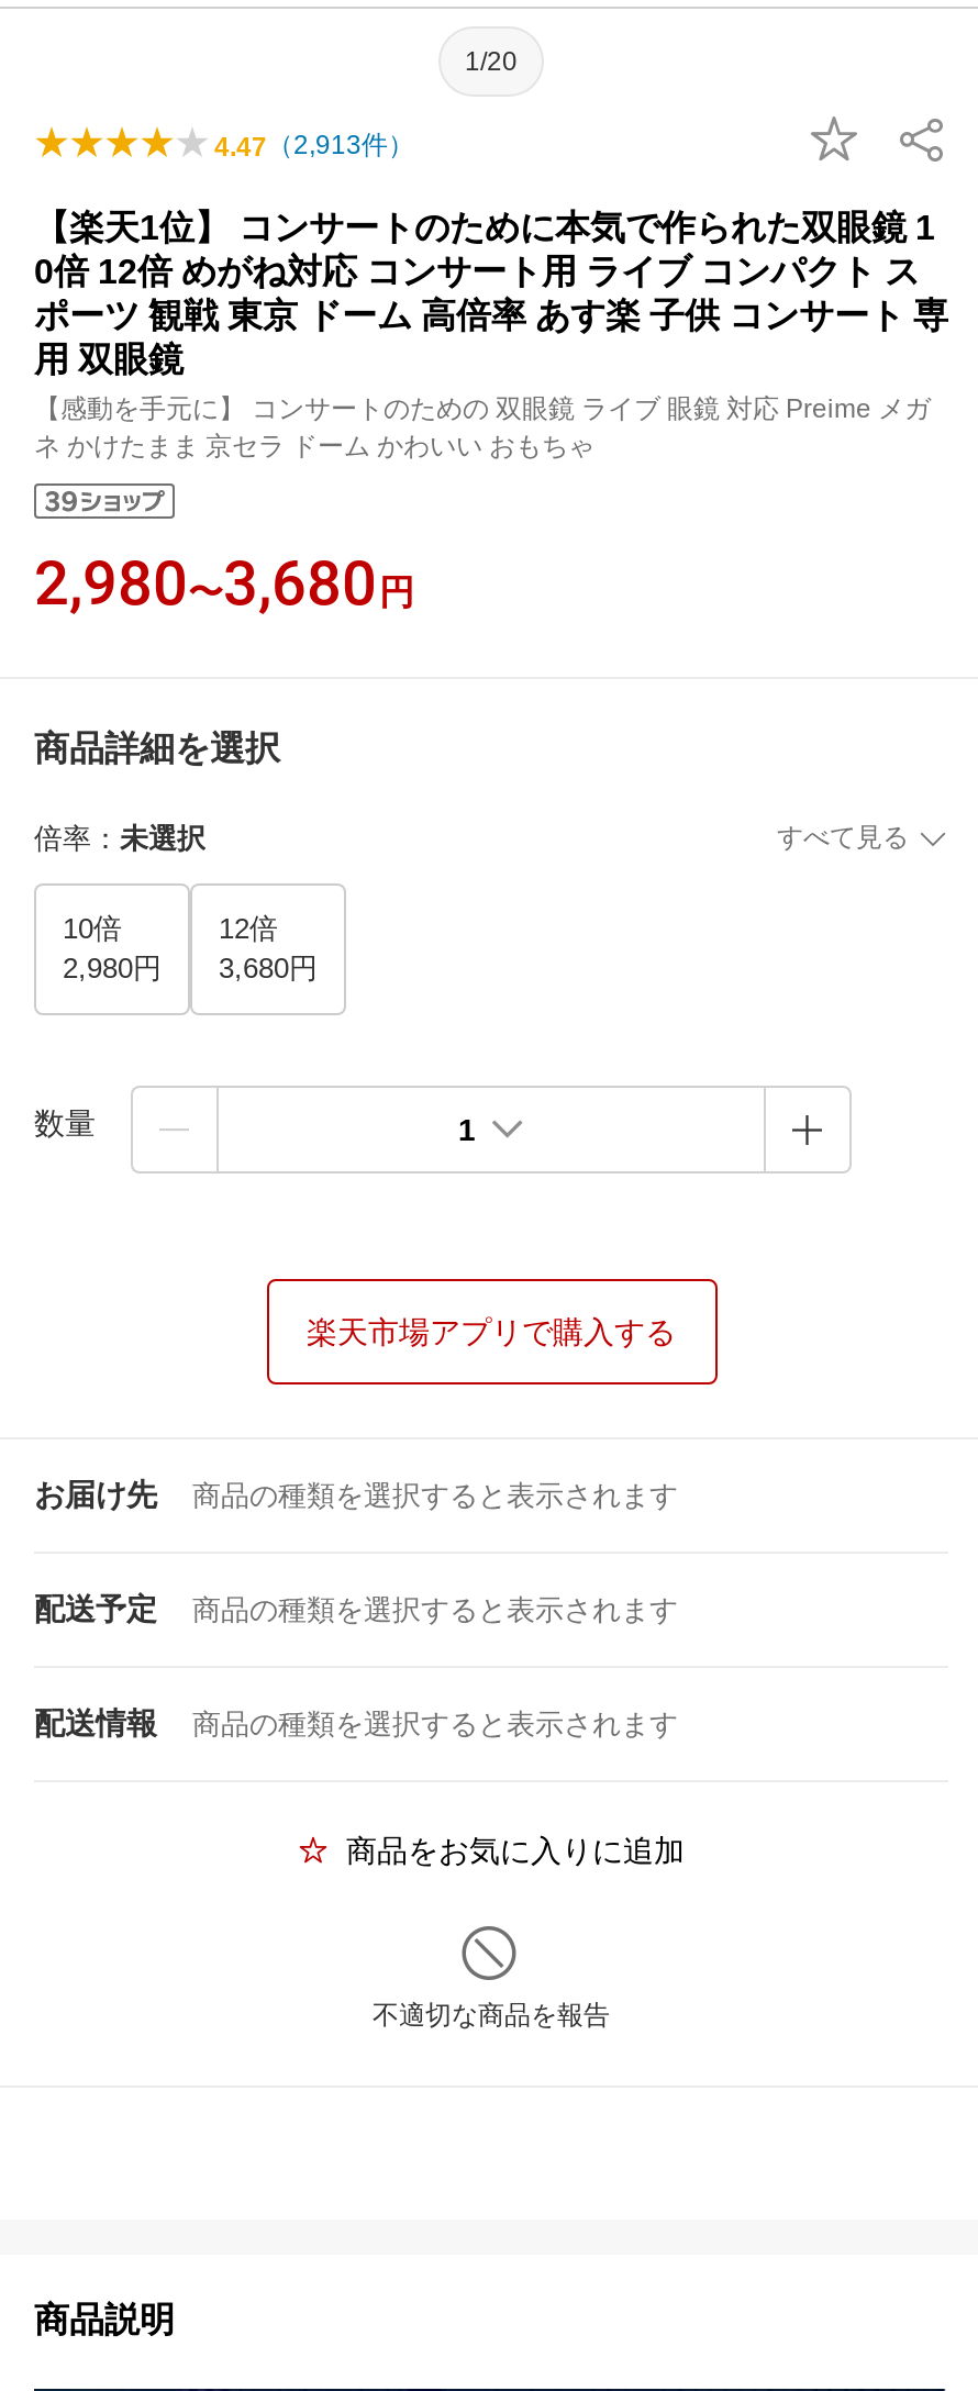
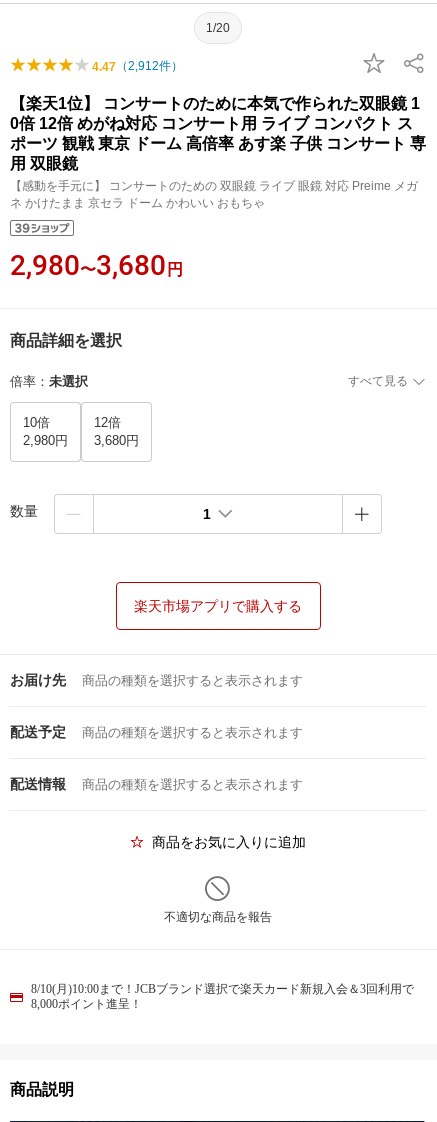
- 4.47（2,913件）
+ 4.47（2,912件）

+ 8/10(月)10:00まで！JCBブランド選択で楽天カード新規入会＆3回利用で
+ 8,000ポイント進呈！
